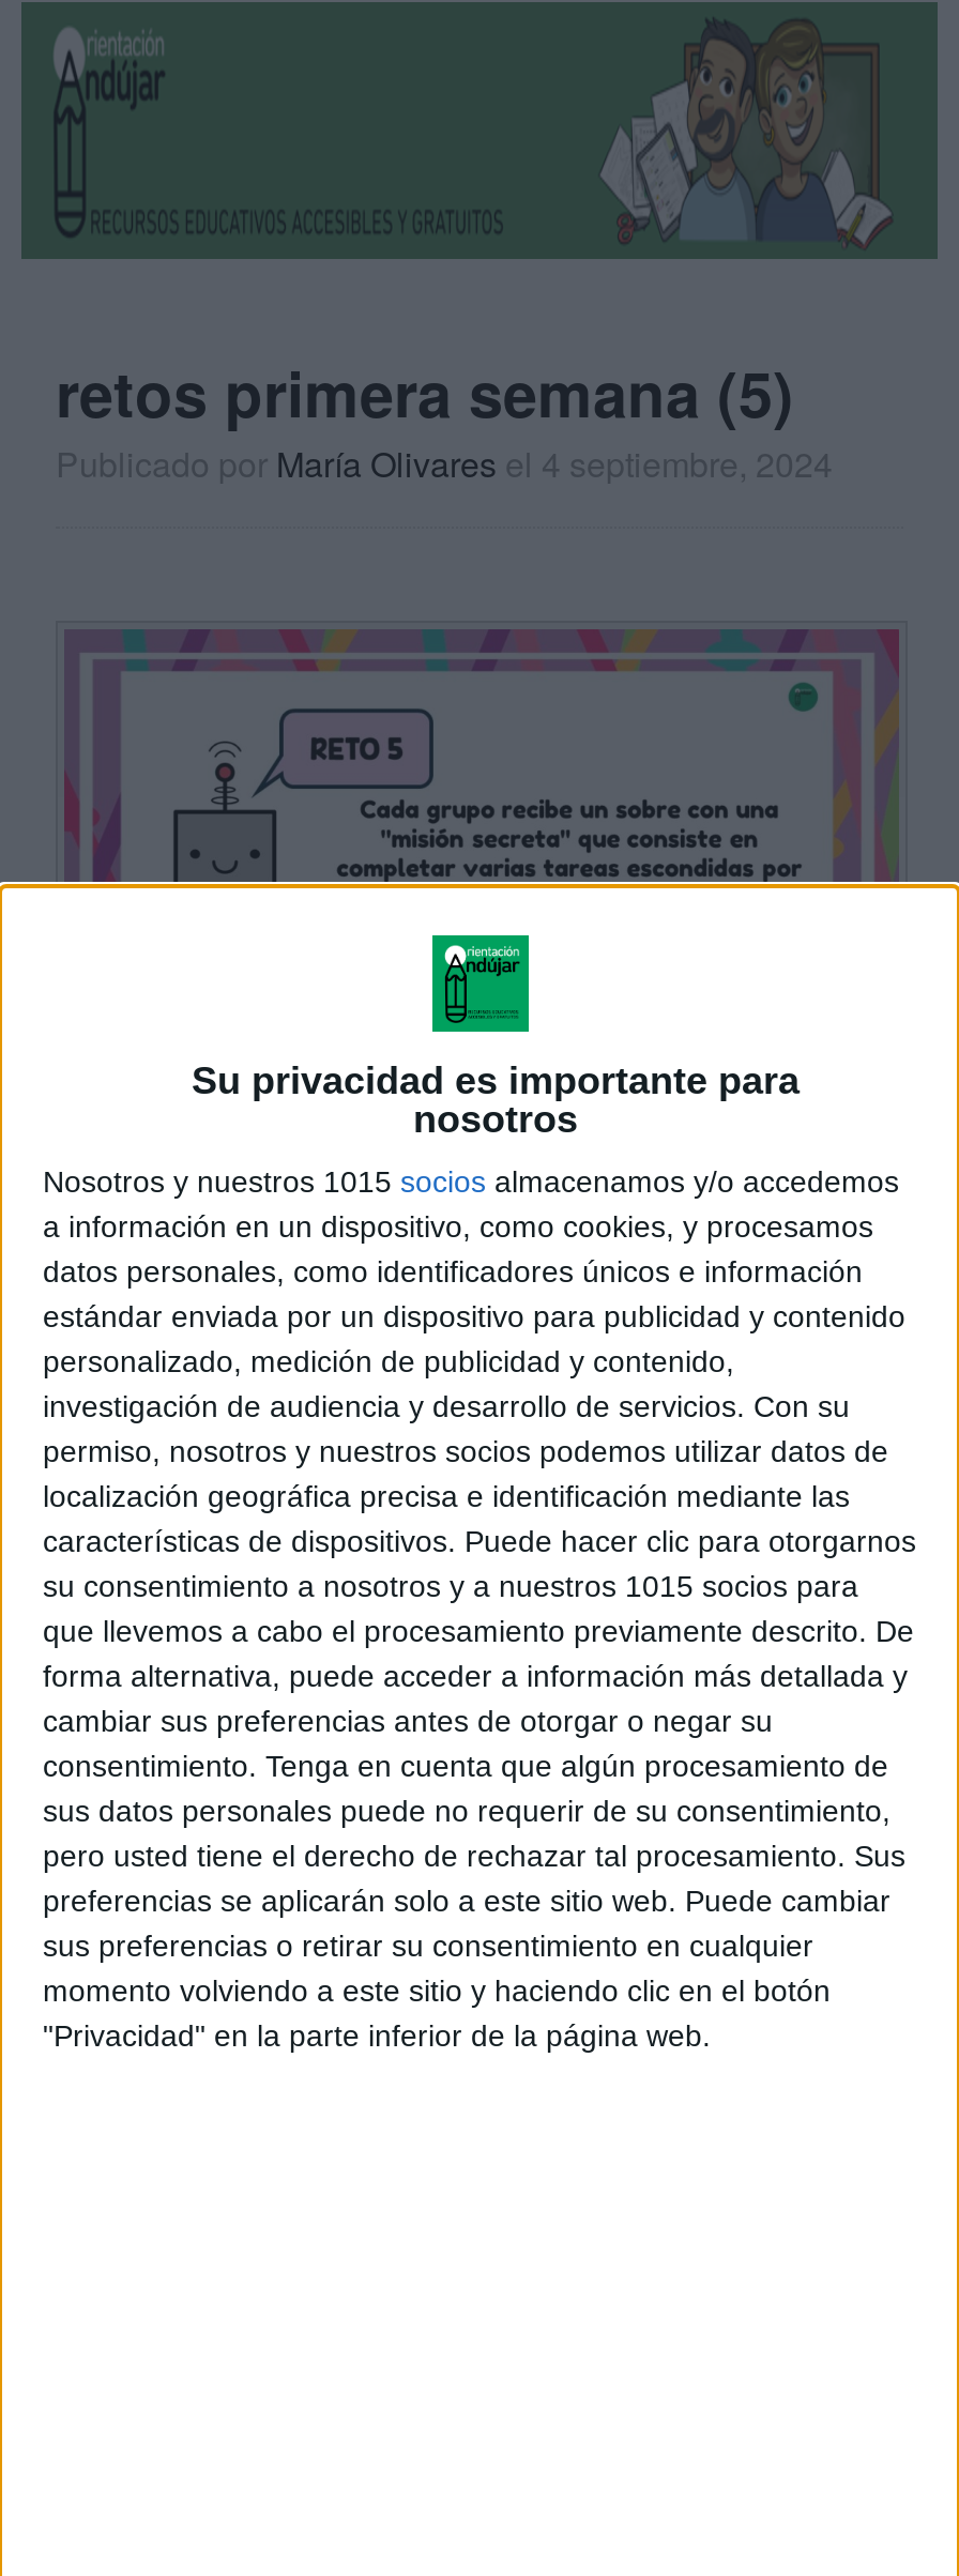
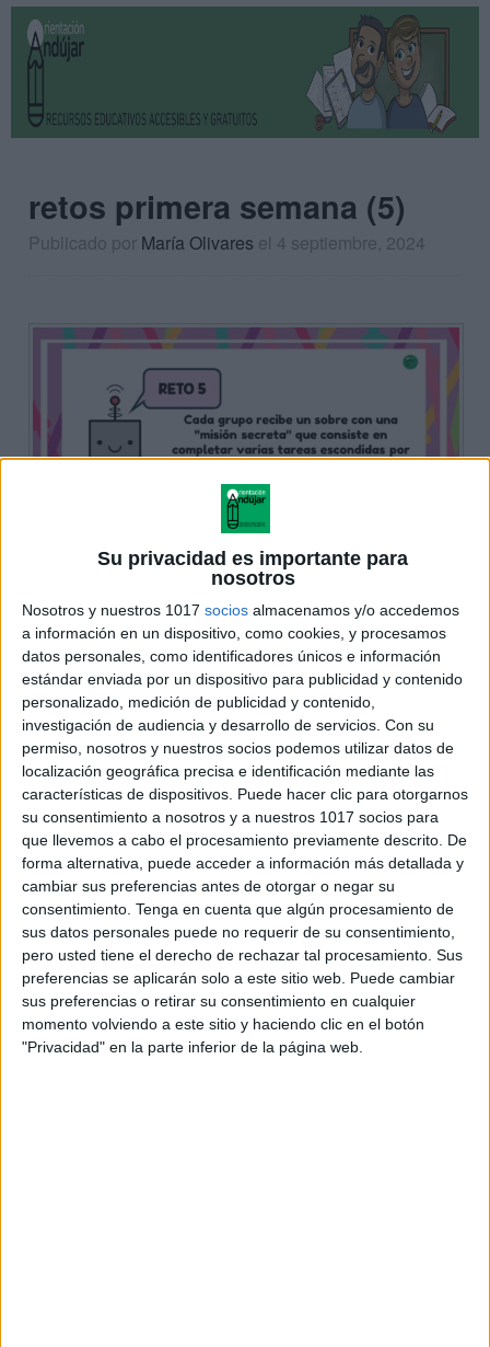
- Nosotros y nuestros 1015 socios almacenamos y/o accedemos
+ Nosotros y nuestros 1017 socios almacenamos y/o accedemos

- su consentimiento a nosotros y a nuestros 1015 socios para
+ su consentimiento a nosotros y a nuestros 1017 socios para
